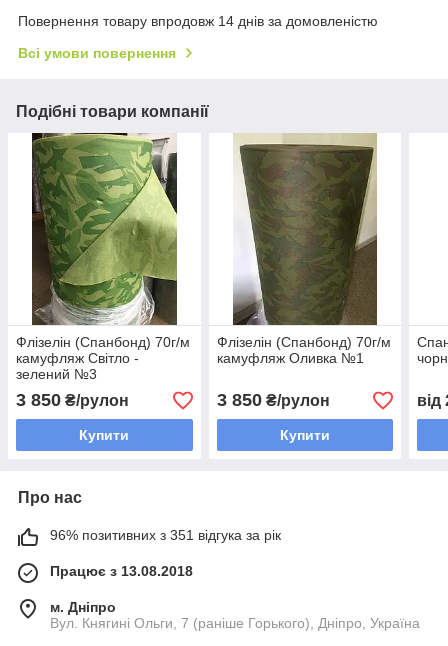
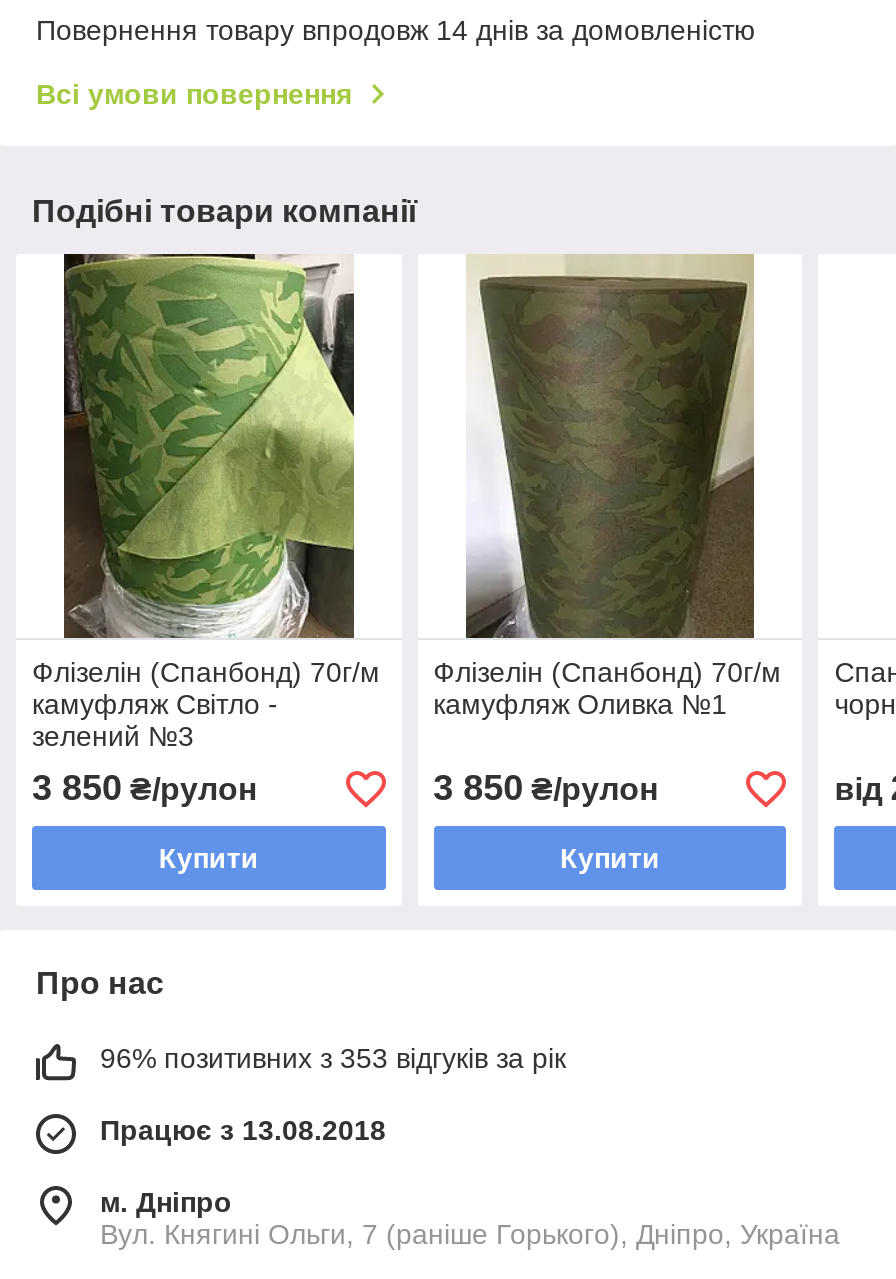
- 96% позитивних з 351 відгука за рік
+ 96% позитивних з 353 відгуків за рік
